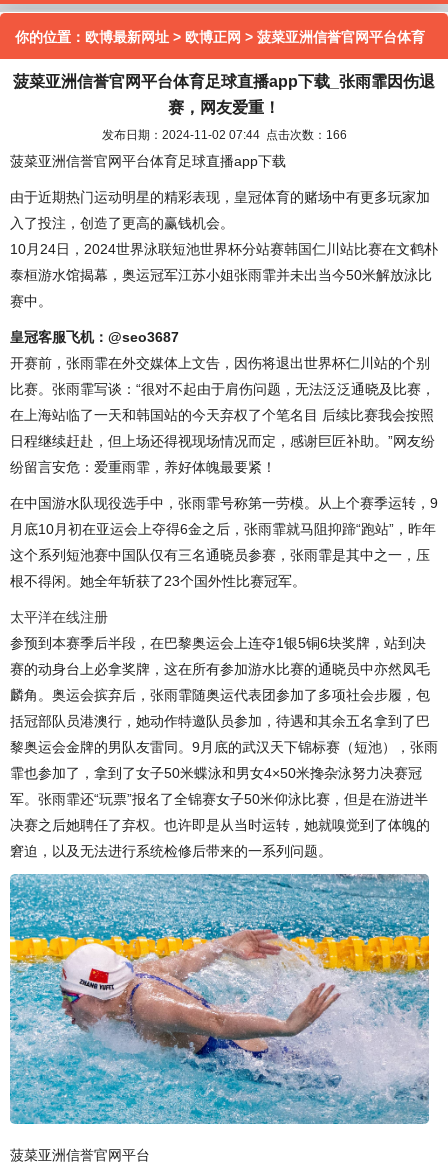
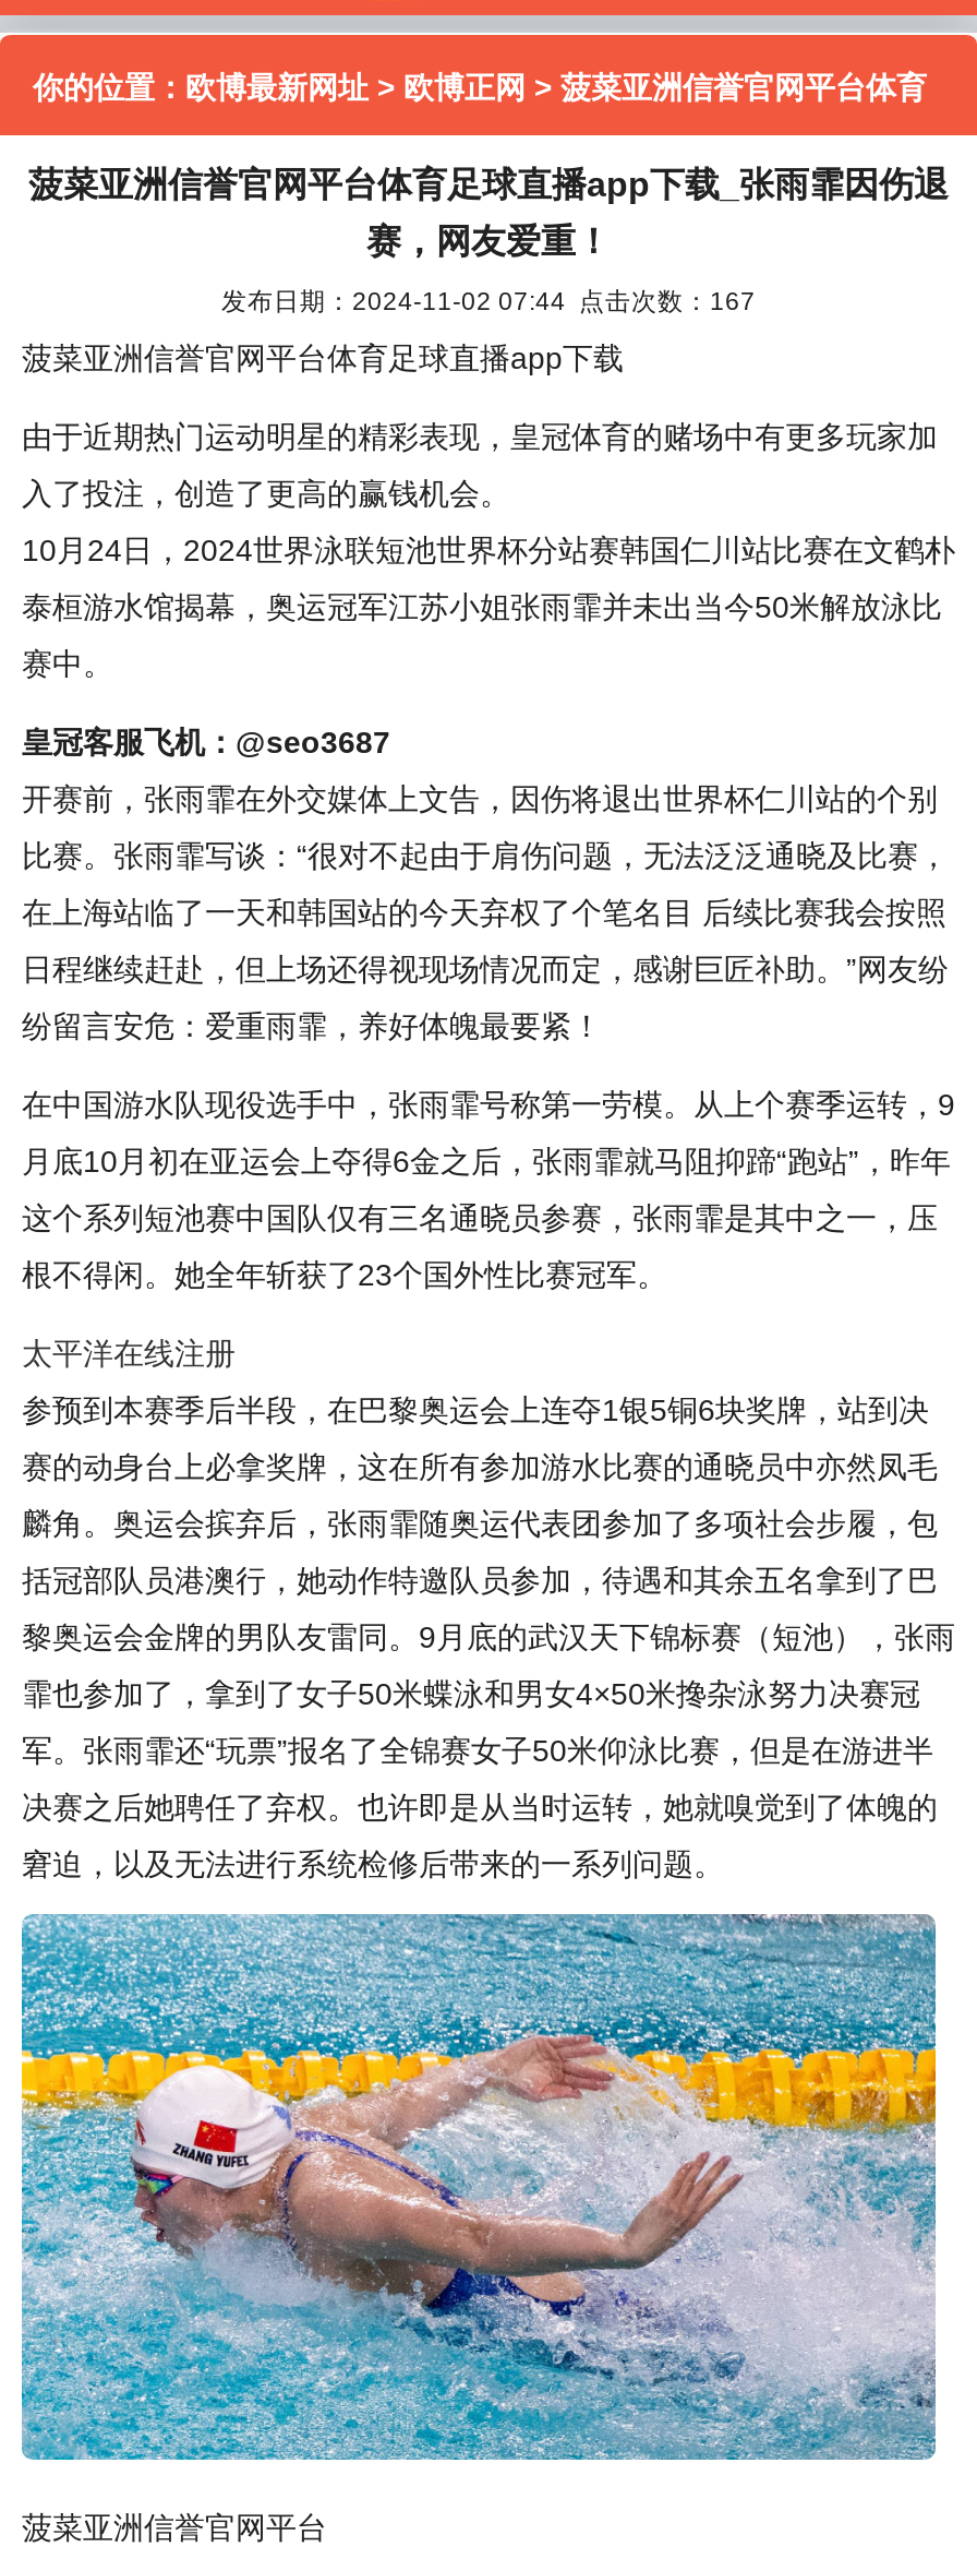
- 发布日期：2024-11-02 07:44 点击次数：166
+ 发布日期：2024-11-02 07:44 点击次数：167
